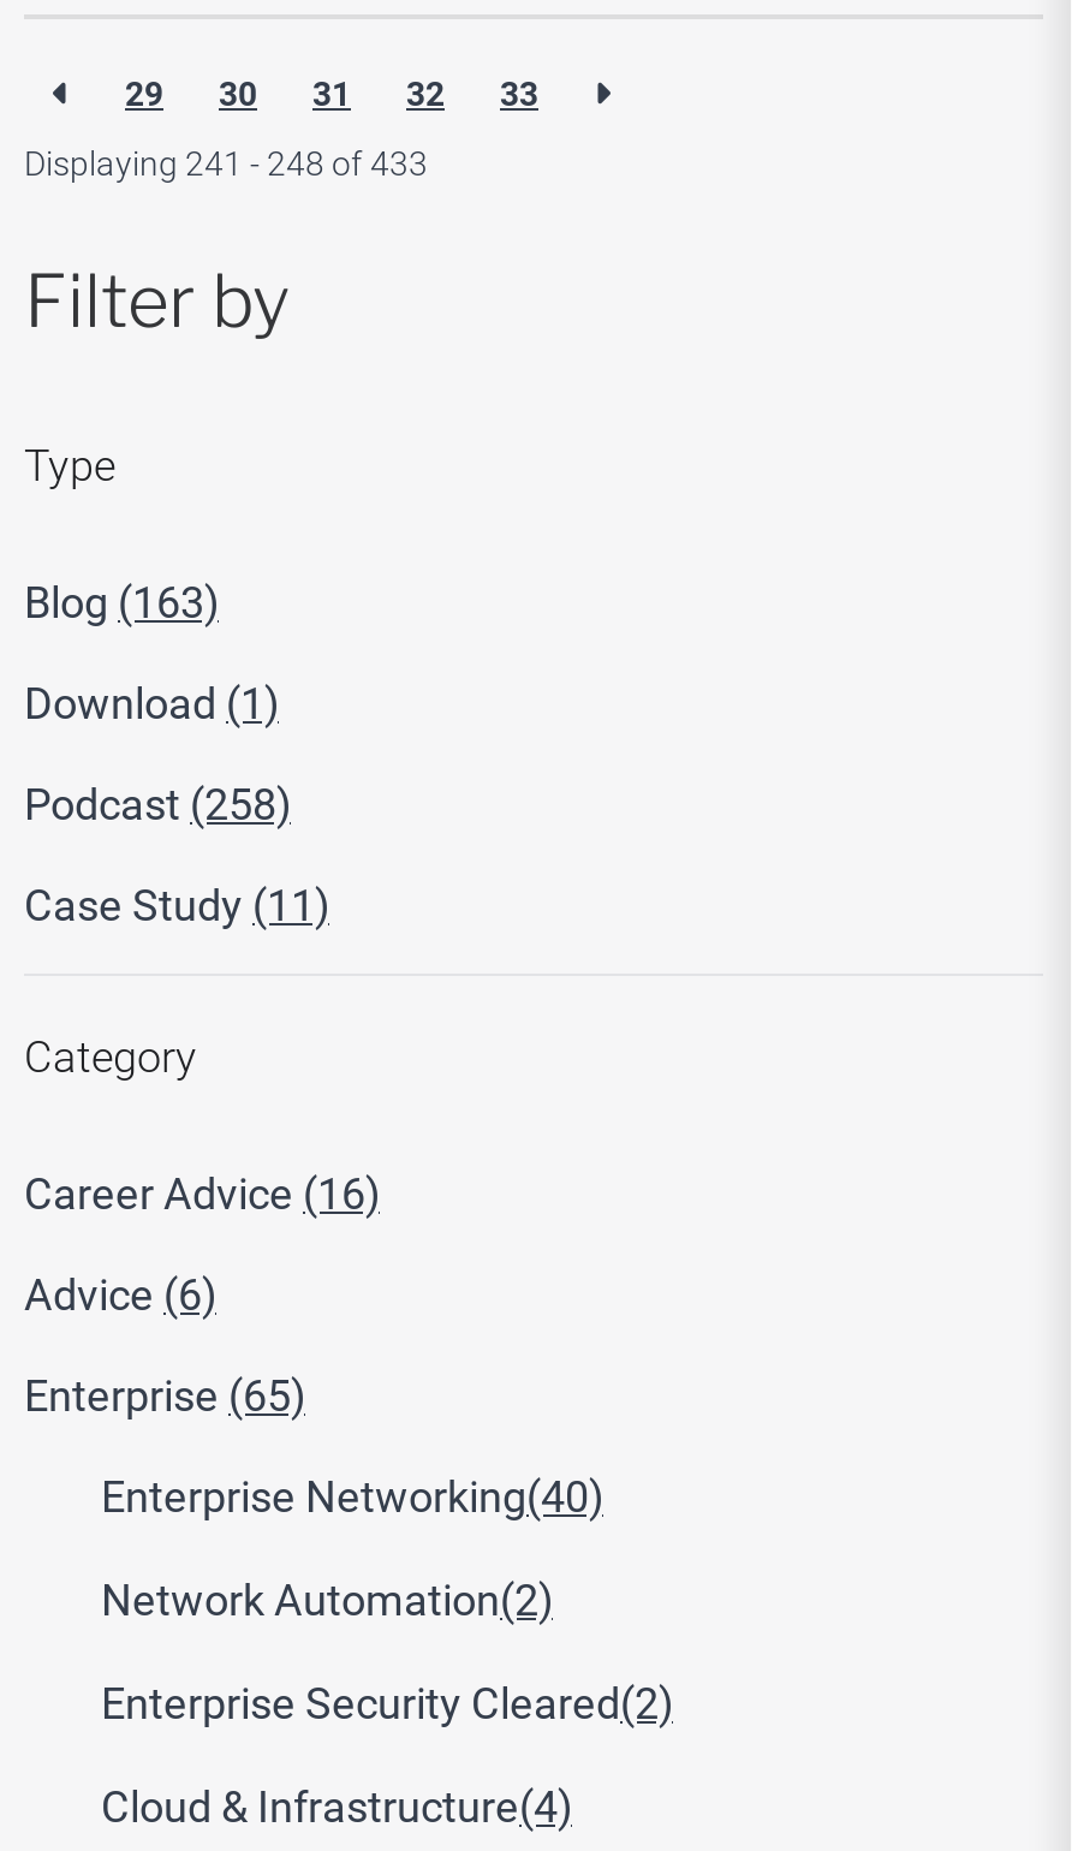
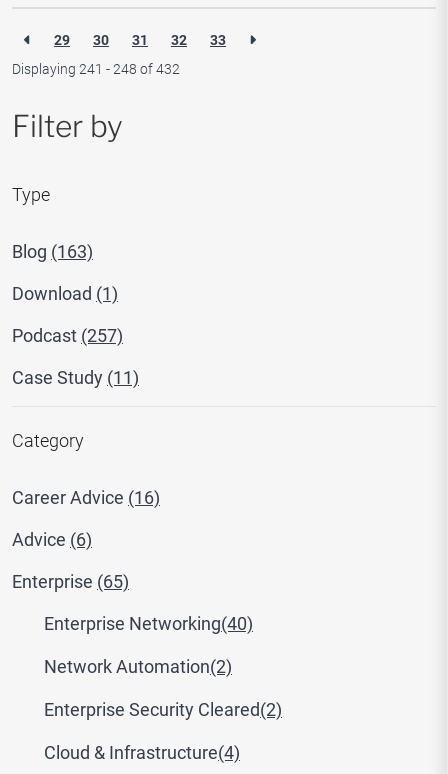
- Displaying 241 - 248 of 433
+ Displaying 241 - 248 of 432

- Podcast (258)
+ Podcast (257)
